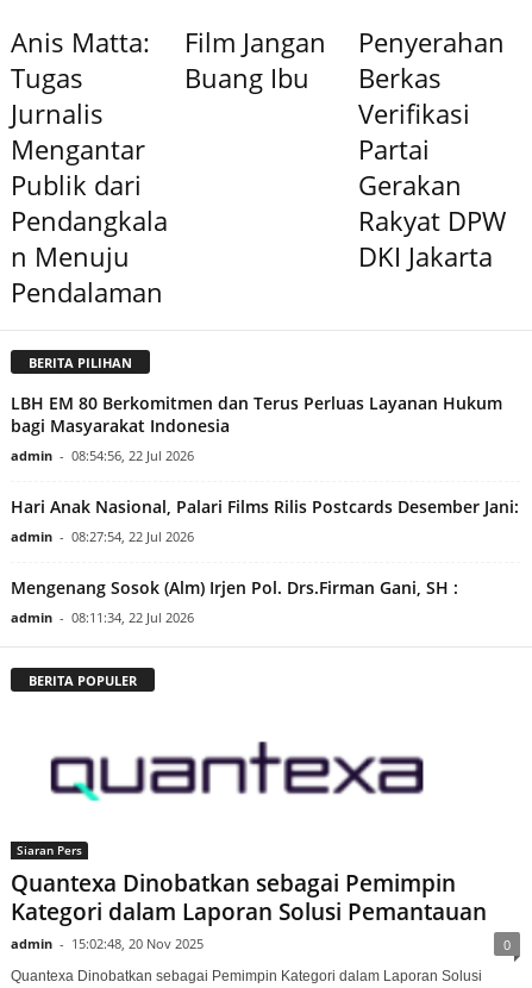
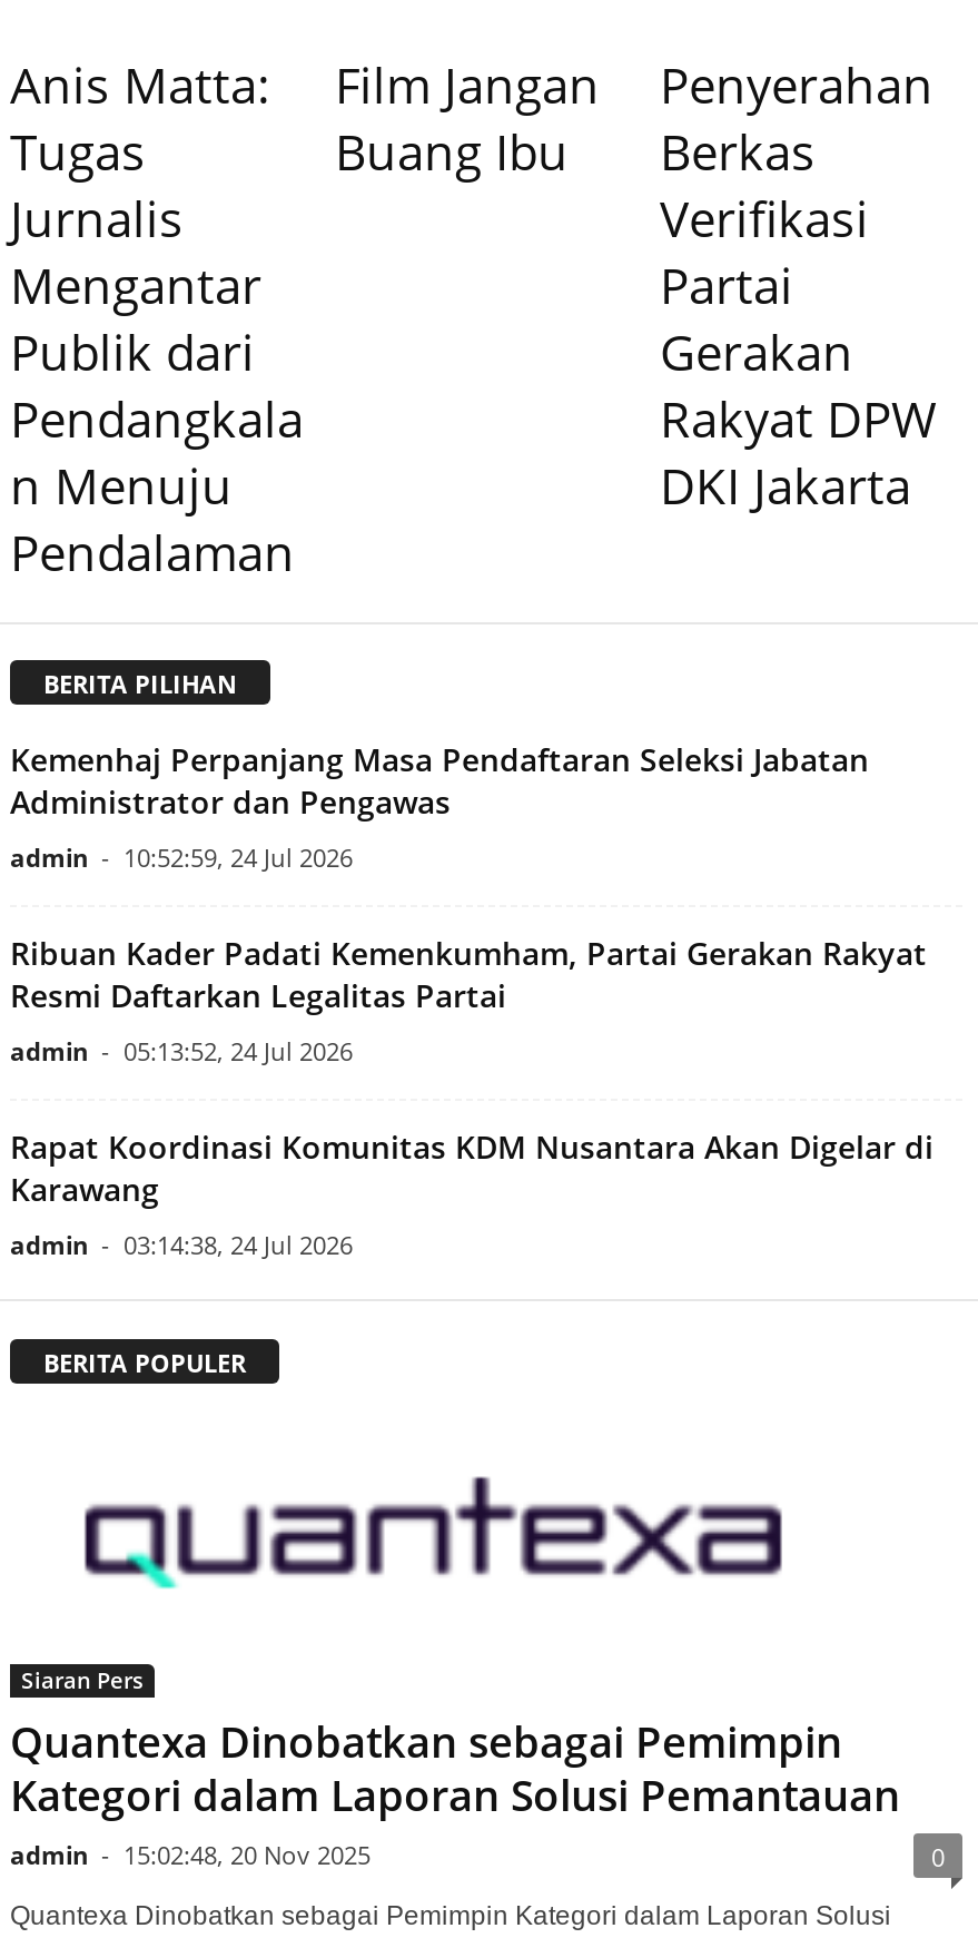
- LBH EM 80 Berkomitmen dan Terus Perluas Layanan Hukum
- bagi Masyarakat Indonesia
- admin - 08:54:56, 22 Jul 2026
+ Kemenhaj Perpanjang Masa Pendaftaran Seleksi Jabatan
+ Administrator dan Pengawas
+ admin - 10:52:59, 24 Jul 2026

- Hari Anak Nasional, Palari Films Rilis Postcards Desember Jani:
- admin - 08:27:54, 22 Jul 2026
+ Ribuan Kader Padati Kemenkumham, Partai Gerakan Rakyat
+ Resmi Daftarkan Legalitas Partai
+ admin - 05:13:52, 24 Jul 2026

- Mengenang Sosok (Alm) Irjen Pol. Drs.Firman Gani, SH :
- admin - 08:11:34, 22 Jul 2026
+ Rapat Koordinasi Komunitas KDM Nusantara Akan Digelar di
+ Karawang
+ admin - 03:14:38, 24 Jul 2026
